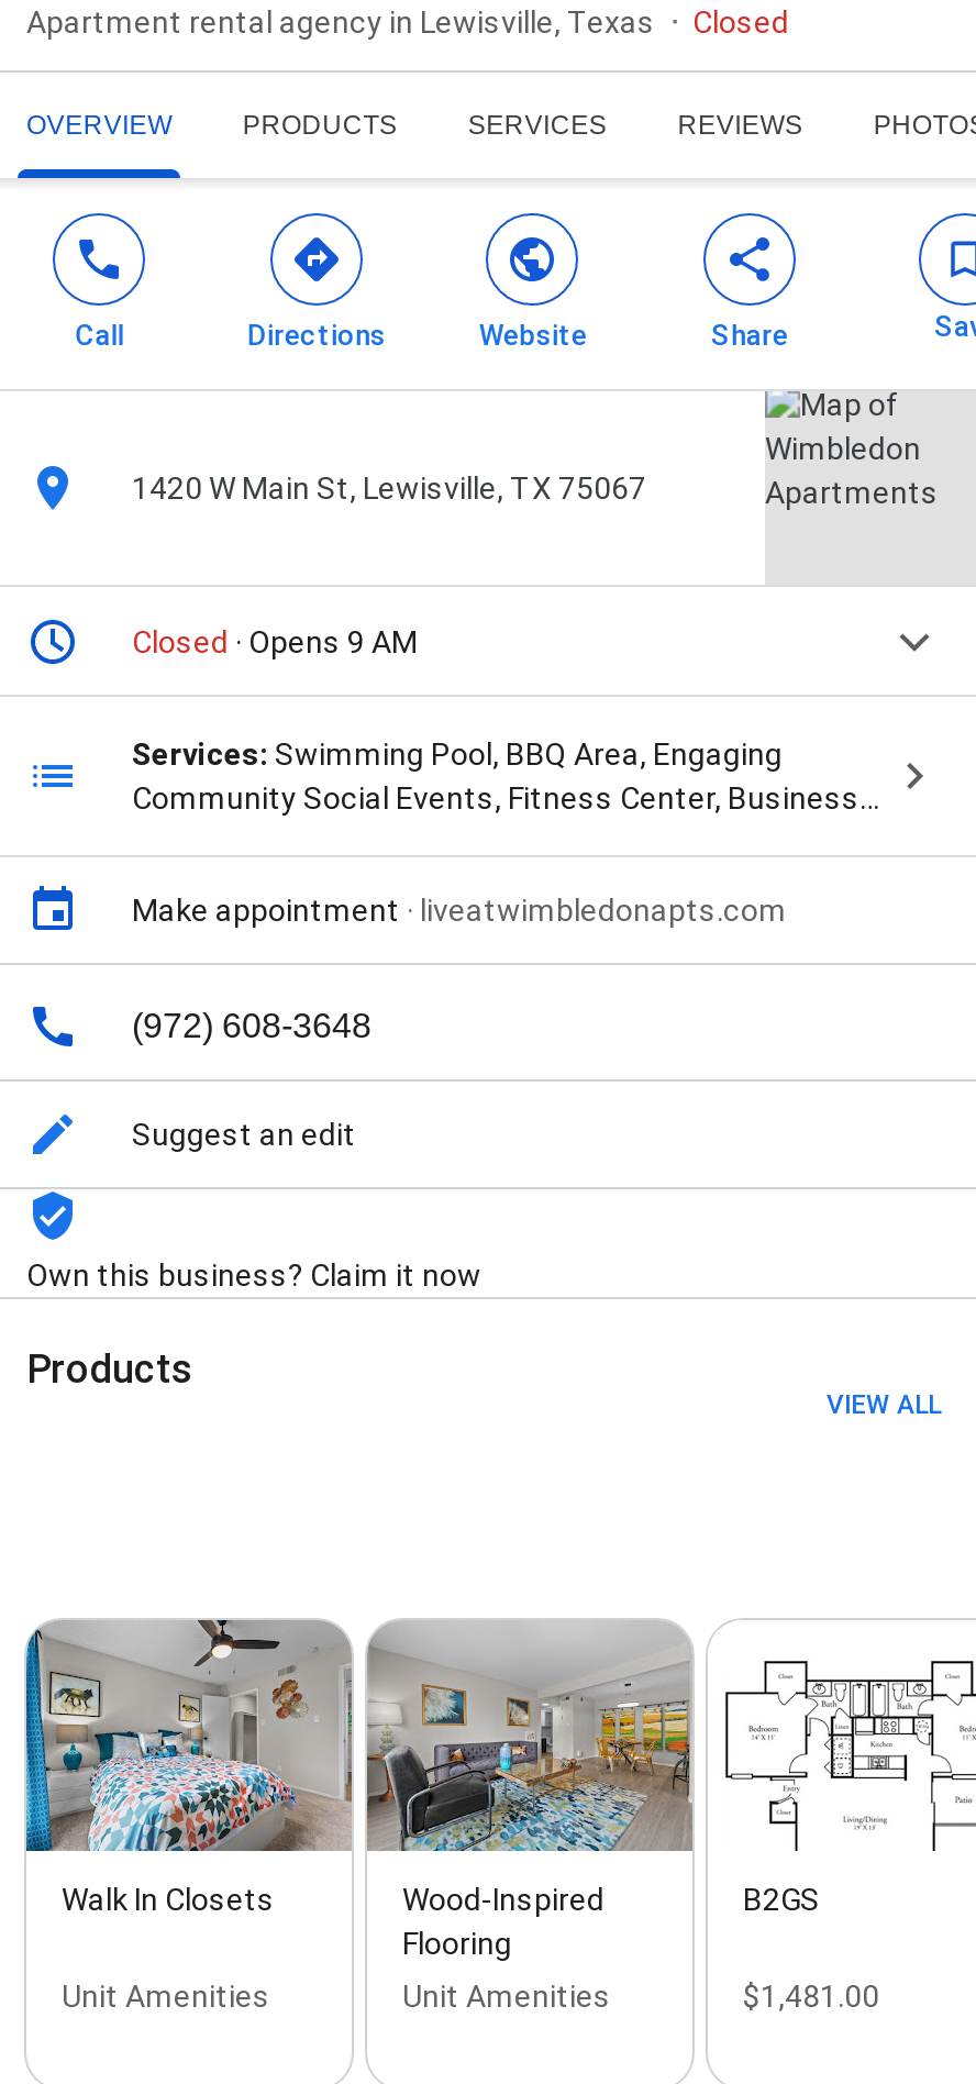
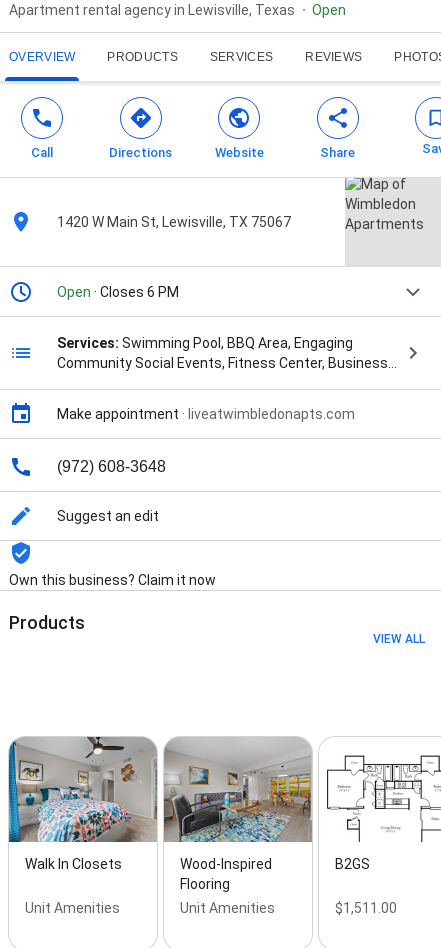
- Closed
+ Open

- Closed · Opens 9 AM
+ Open · Closes 6 PM

- $1,481.00
+ $1,511.00
